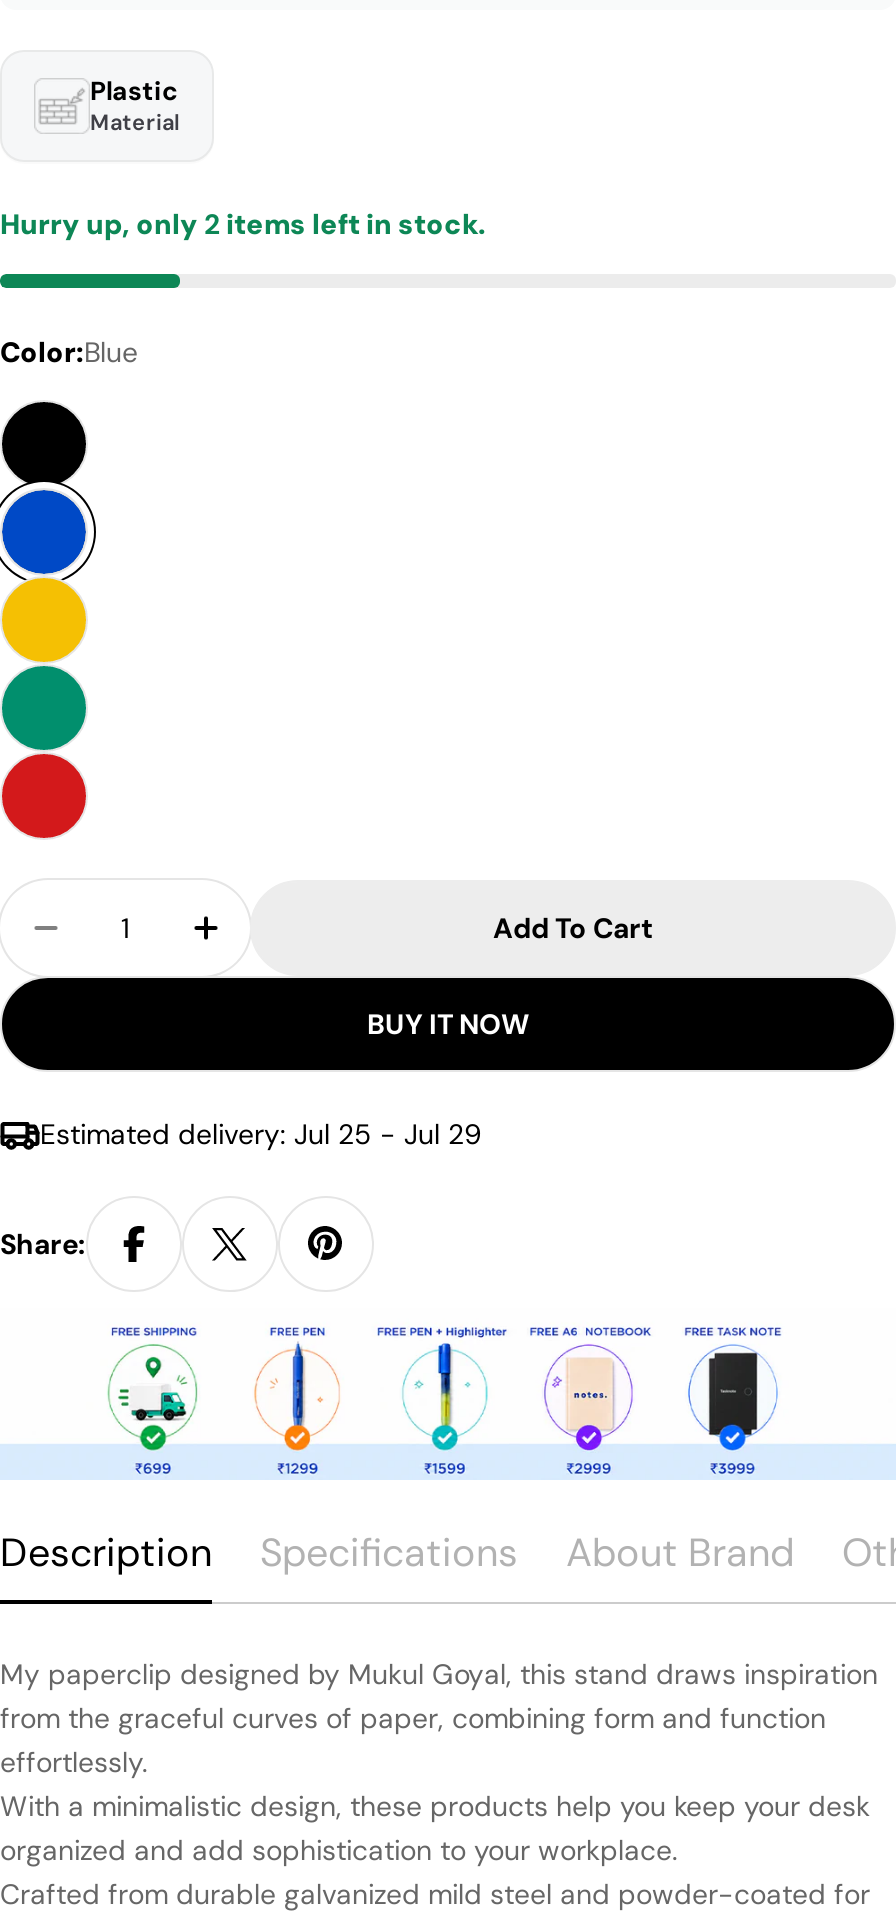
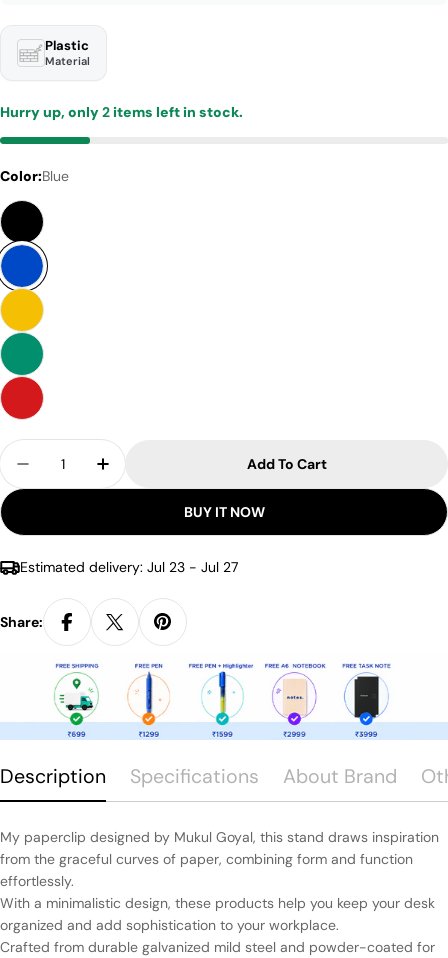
- Estimated delivery: Jul 25 - Jul 29
+ Estimated delivery: Jul 23 - Jul 27
